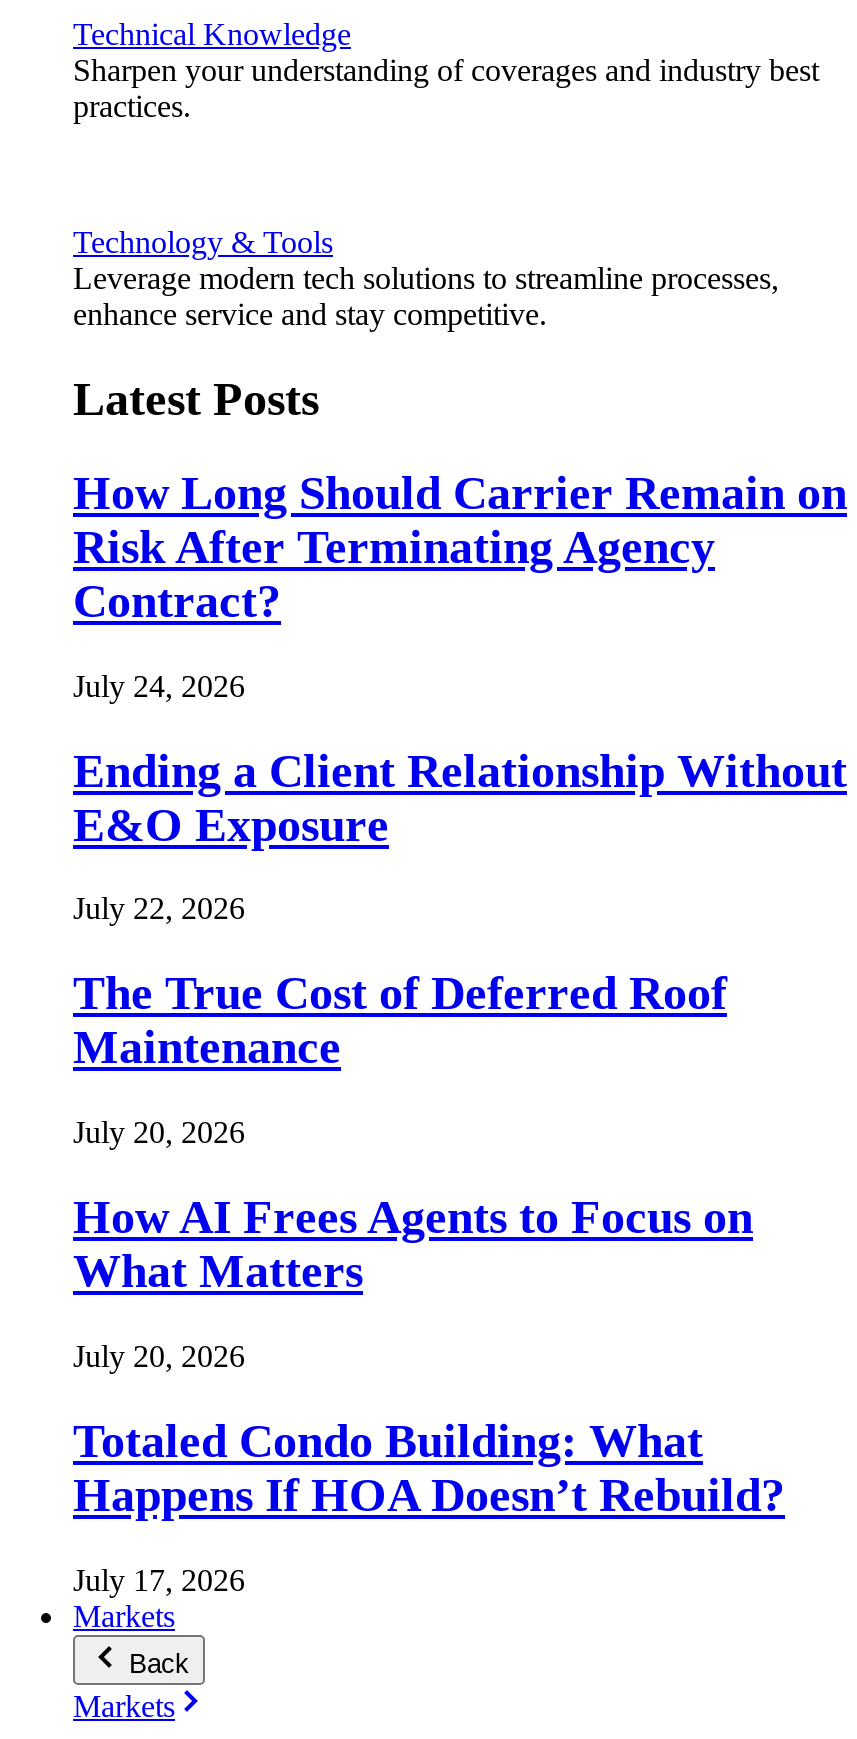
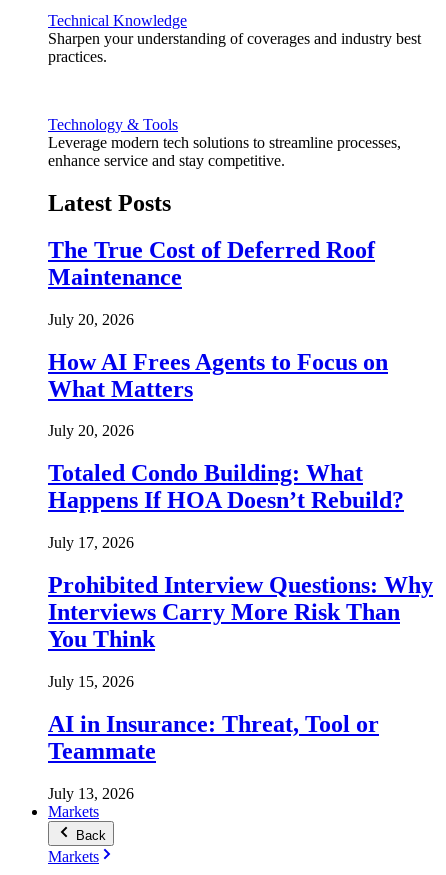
- How Long Should Carrier Remain on
- Risk After Terminating Agency
- Contract?
- July 24, 2026
- Ending a Client Relationship Without
- E&O Exposure
- July 22, 2026

moved up: The True Cost of Deferred Roof | Maintenance | July 20, 2026 | ... | Happens If HOA Doesn’t Rebuild? | July 17, 2026

+ Prohibited Interview Questions: Why
+ Interviews Carry More Risk Than
+ You Think
+ July 15, 2026
+ AI in Insurance: Threat, Tool or
+ Teammate
+ July 13, 2026
